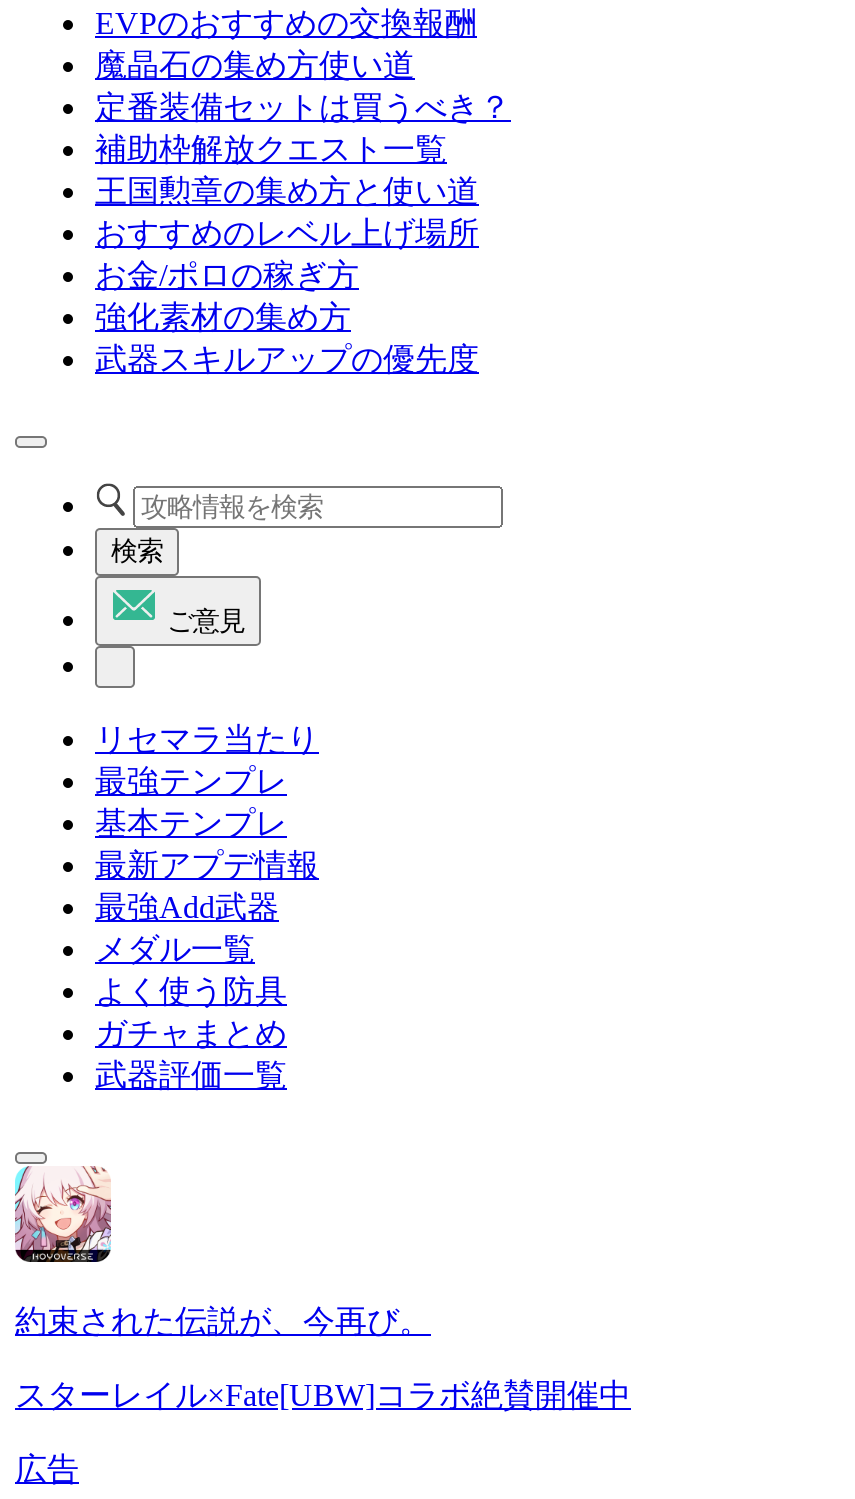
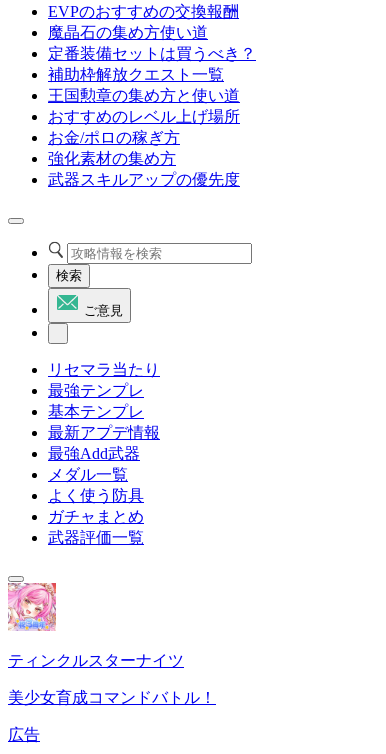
- [image]
- 約束された伝説が、今再び。
+ [image]
+ ティンクルスターナイツ

- スターレイル×Fate[UBW]コラボ絶賛開催中
+ 美少女育成コマンドバトル！
